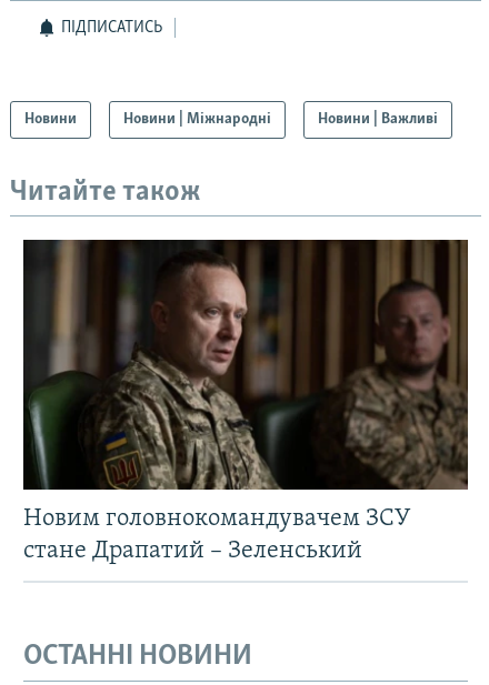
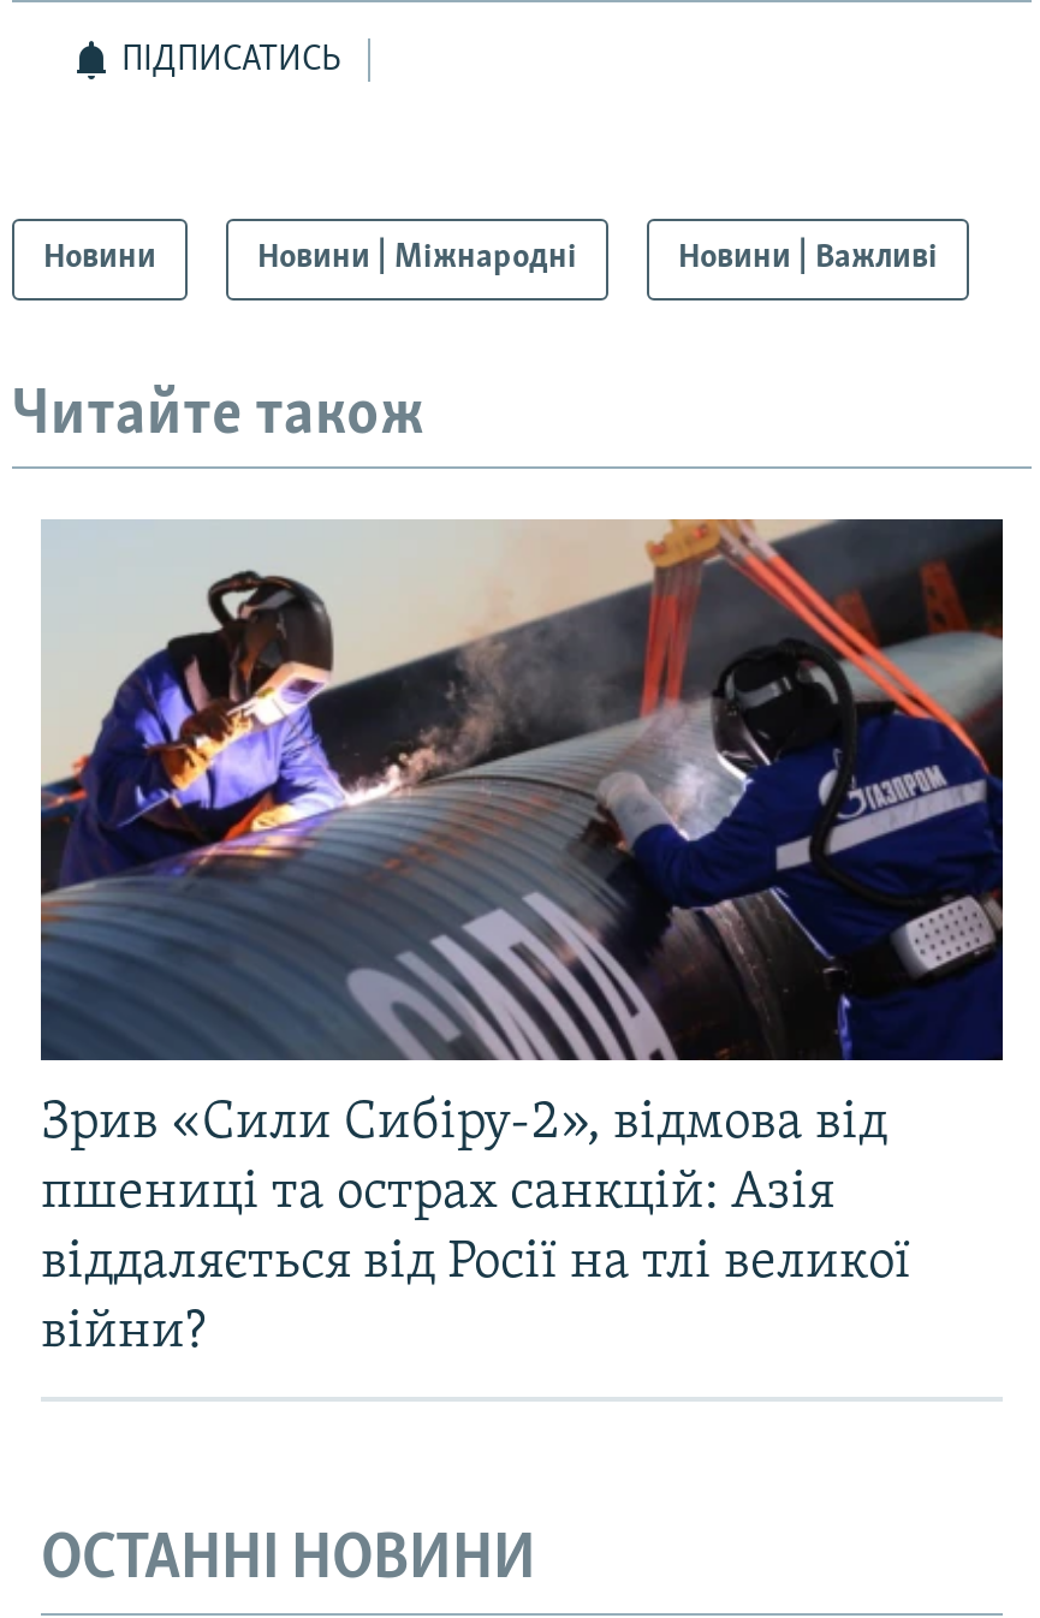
- [image]
- Новим головнокомандувачем ЗСУ
- стане Драпатий – Зеленський
+ [image]
+ Зрив «Сили Сибіру-2», відмова від
+ пшениці та острах санкцій: Азія
+ віддаляється від Росії на тлі великої
+ війни?
